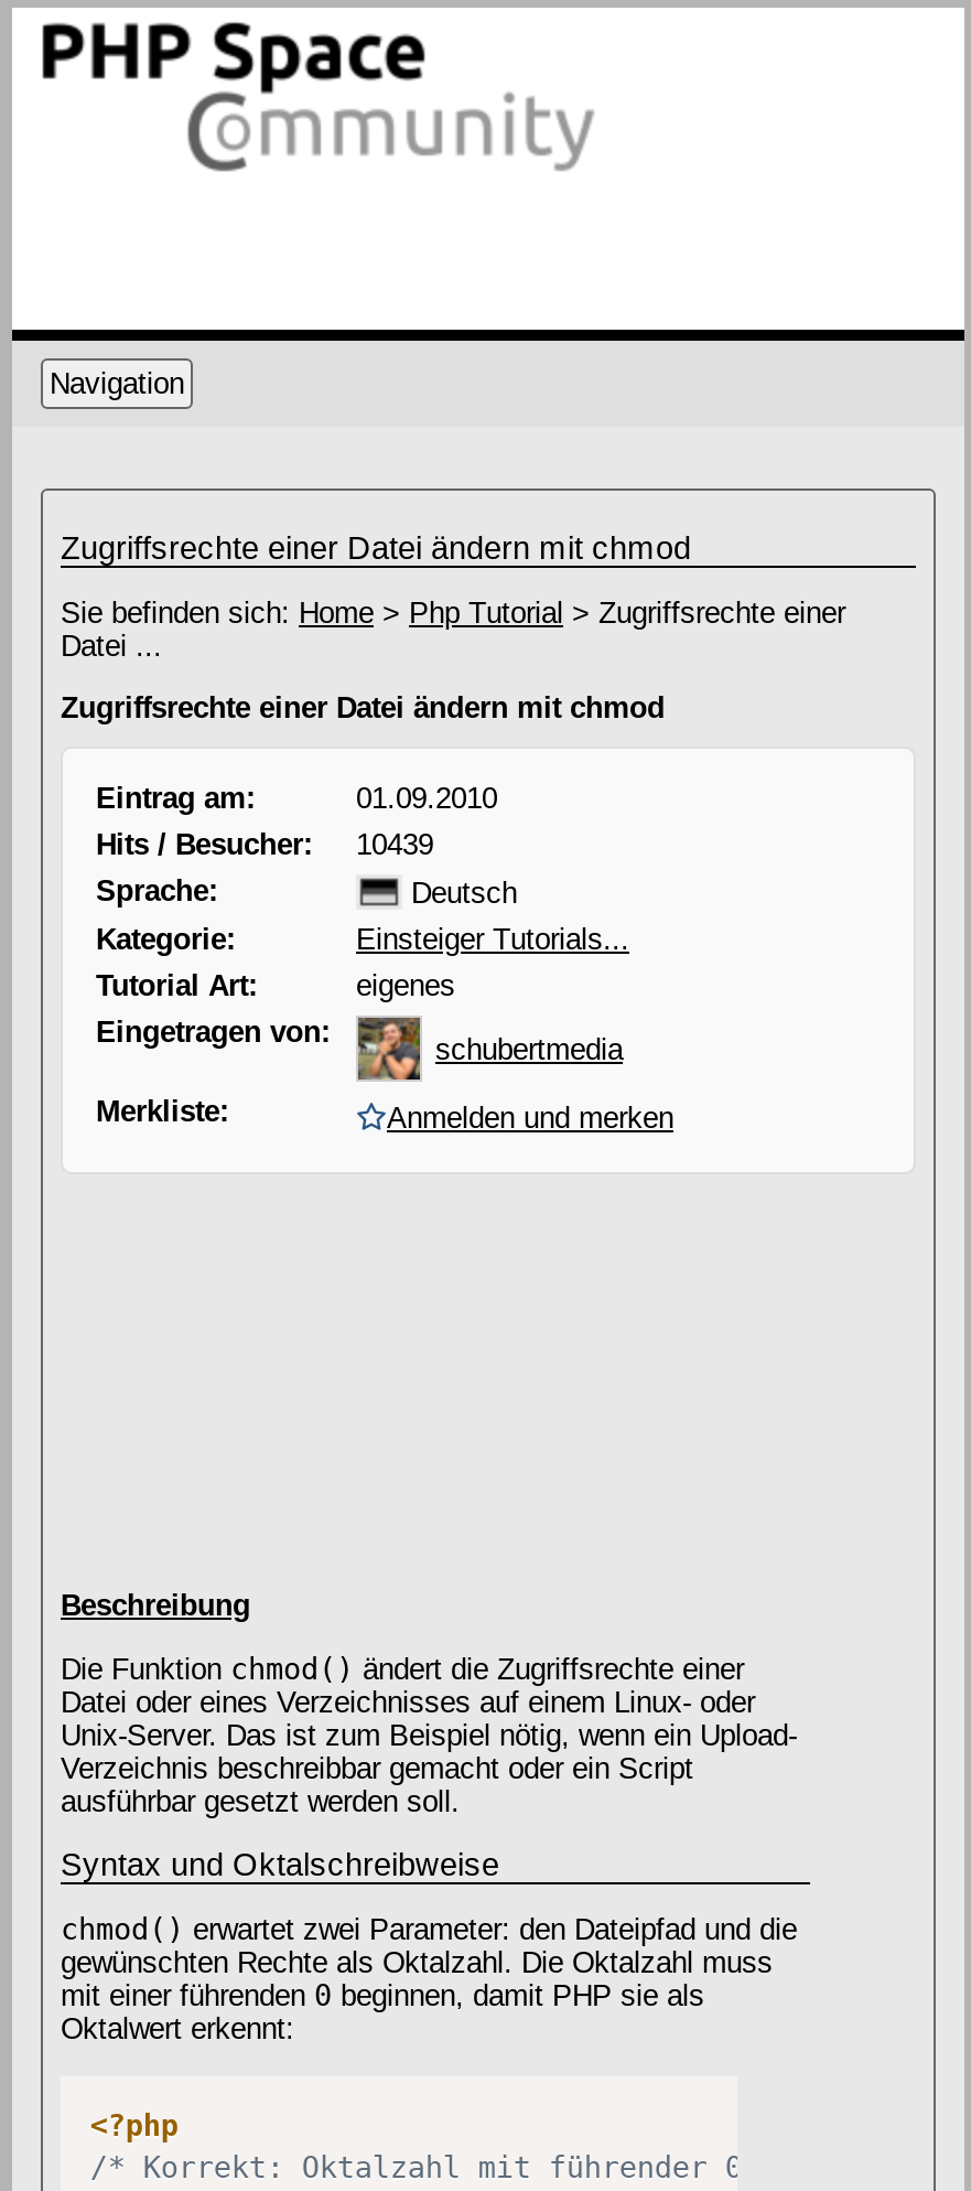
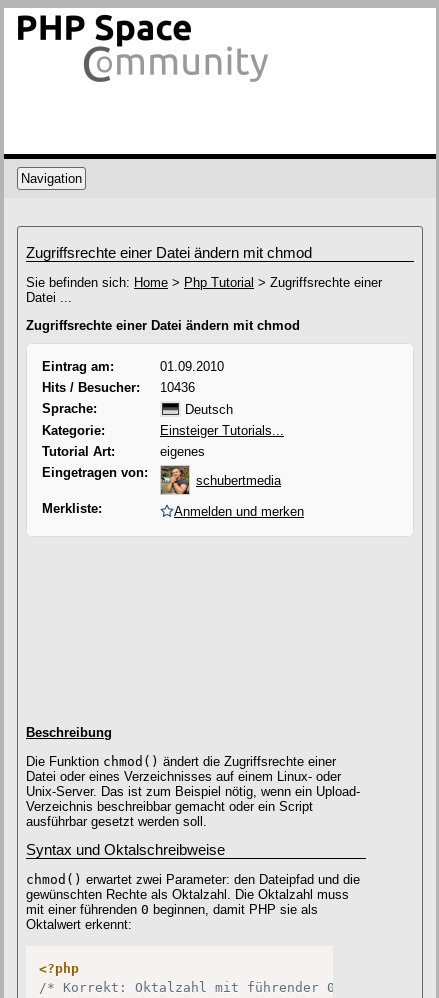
- Hits / Besucher: 10439
+ Hits / Besucher: 10436
